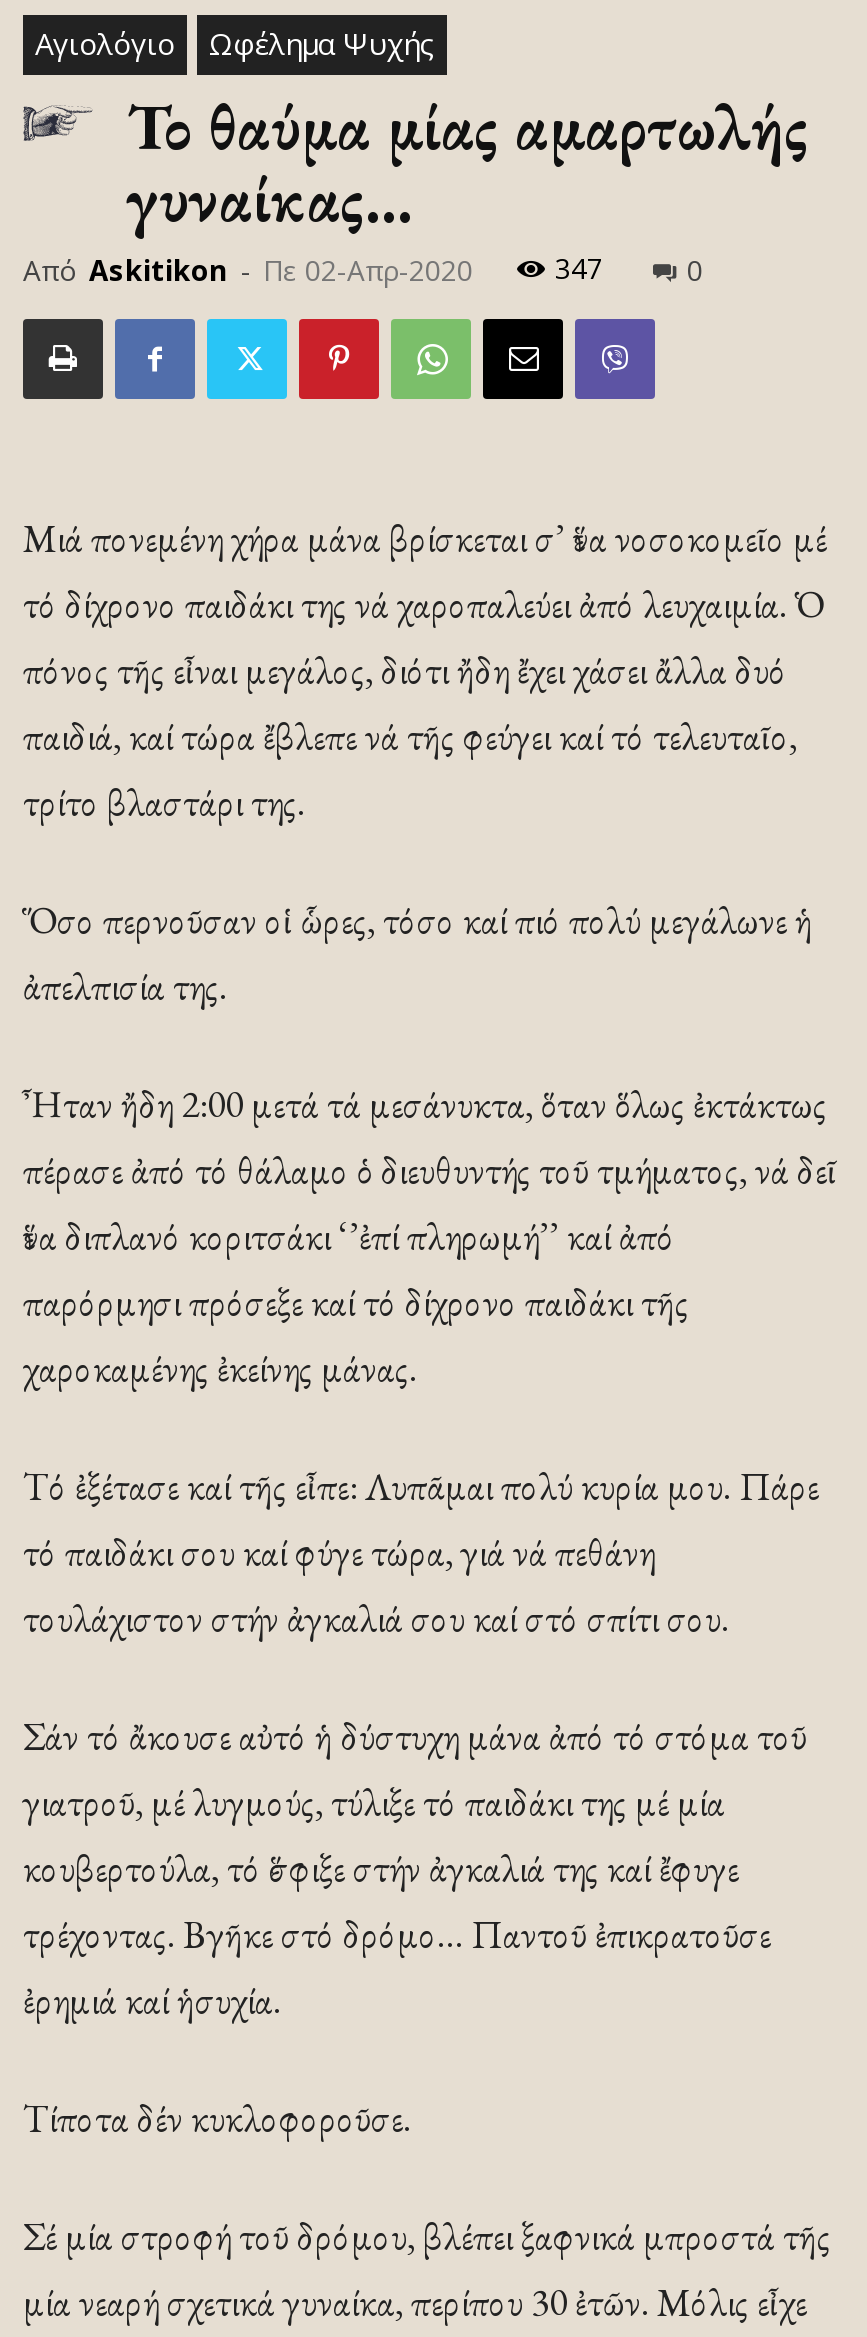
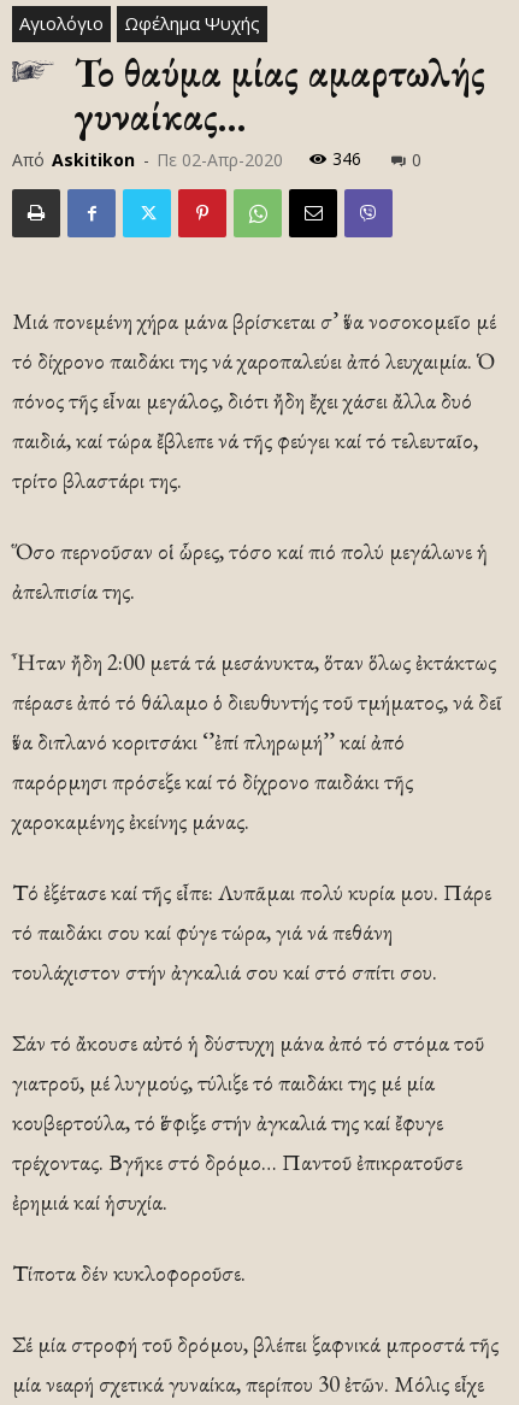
- 347
+ 346
